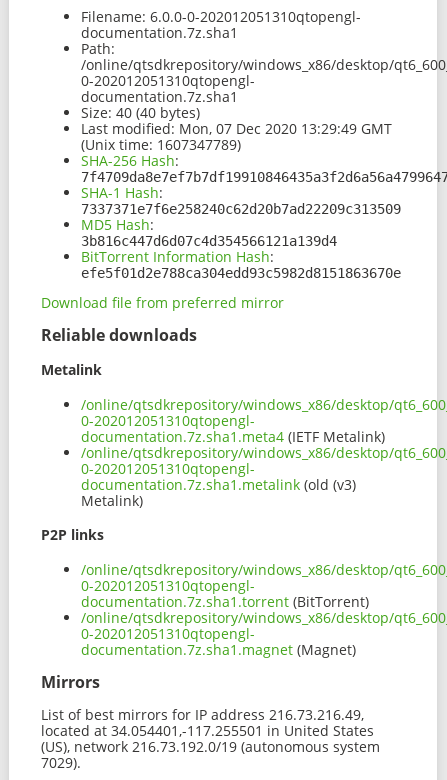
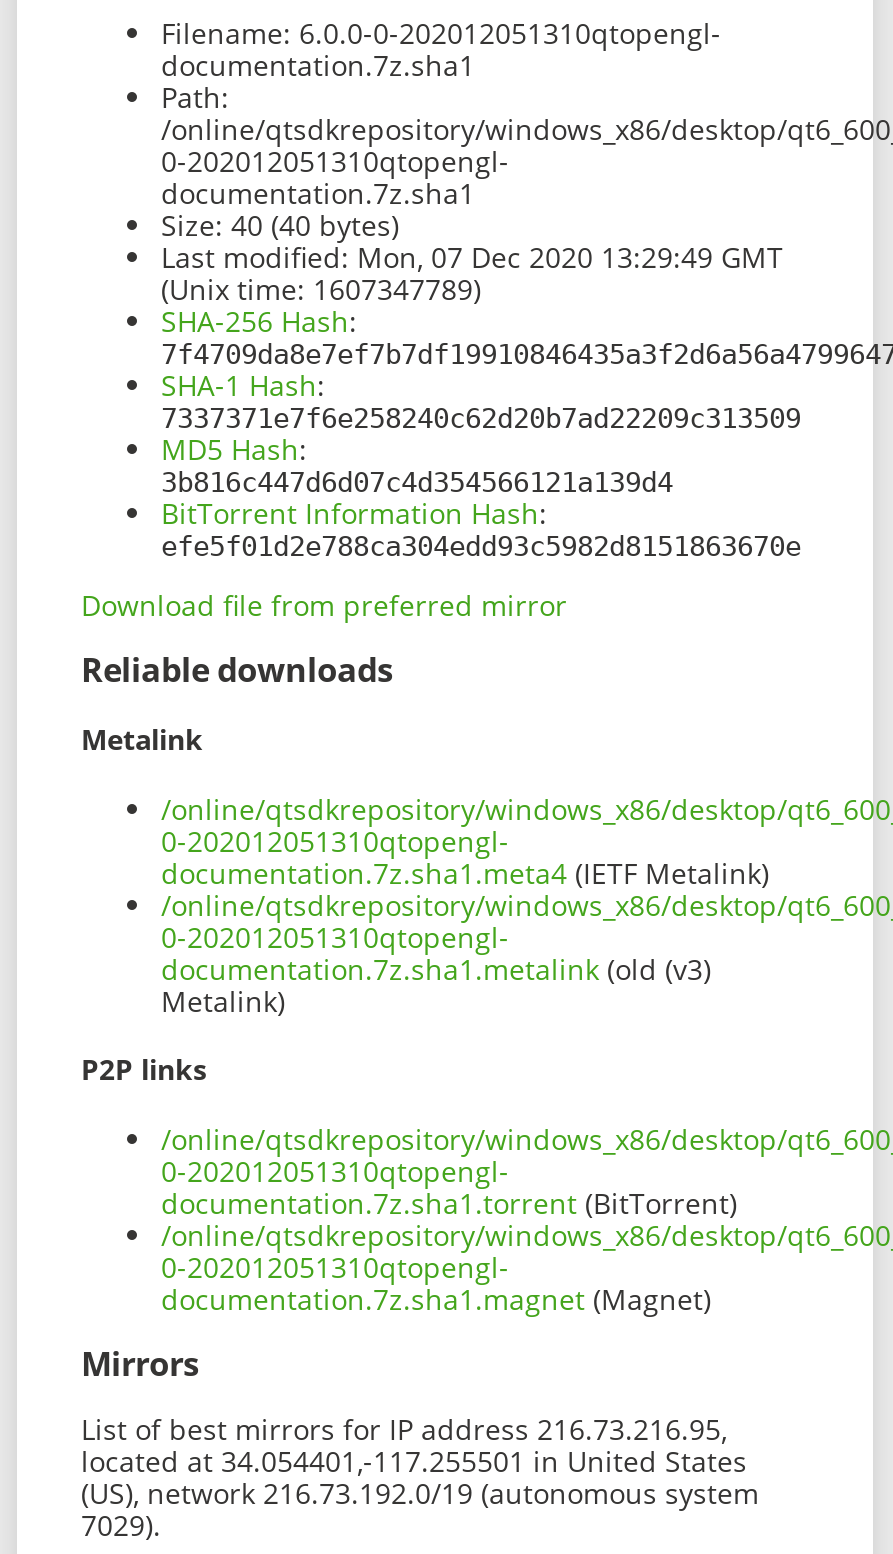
- List of best mirrors for IP address 216.73.216.49,
+ List of best mirrors for IP address 216.73.216.95,
